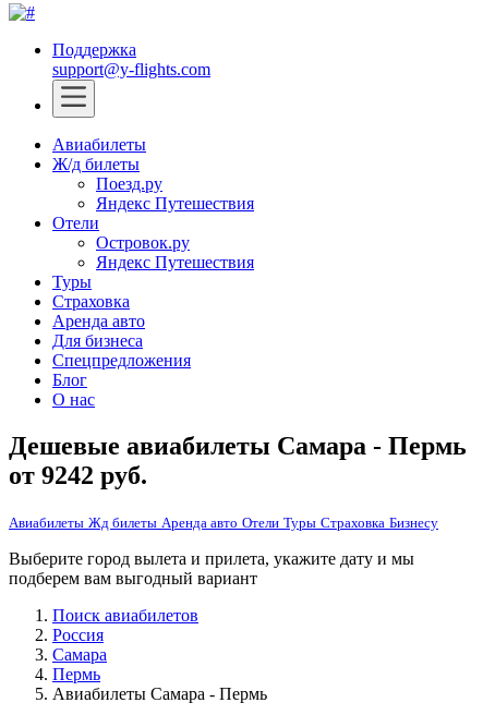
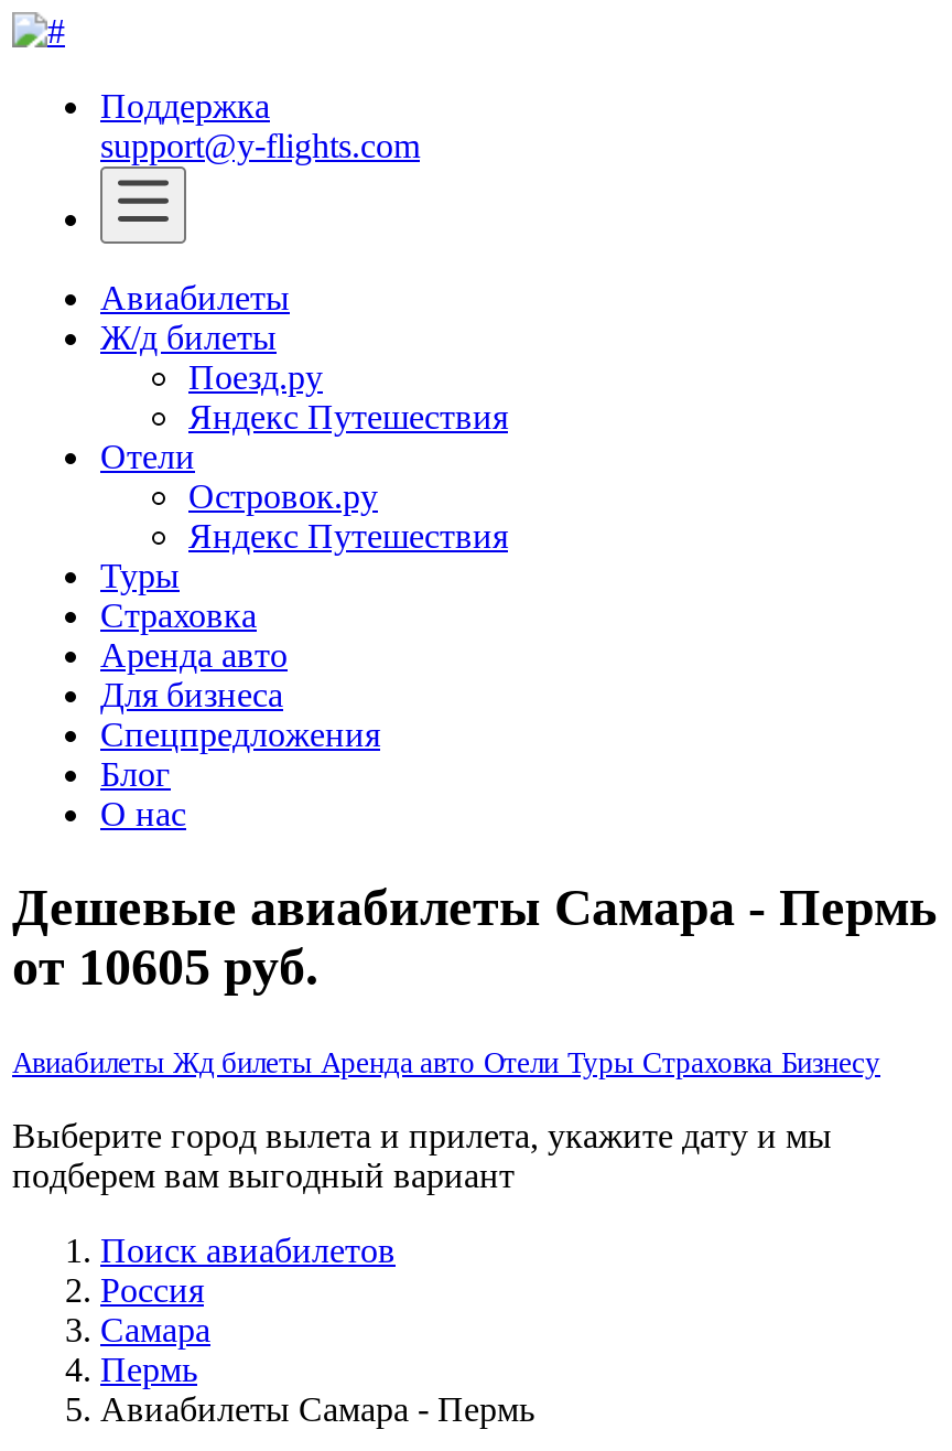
- от 9242 руб.
+ от 10605 руб.
